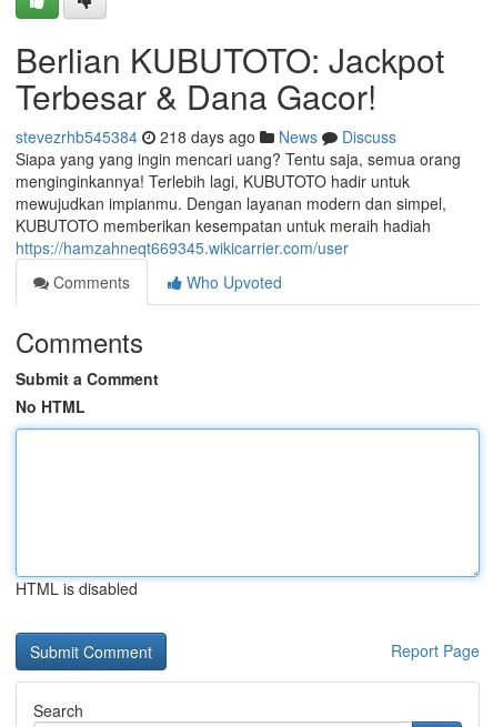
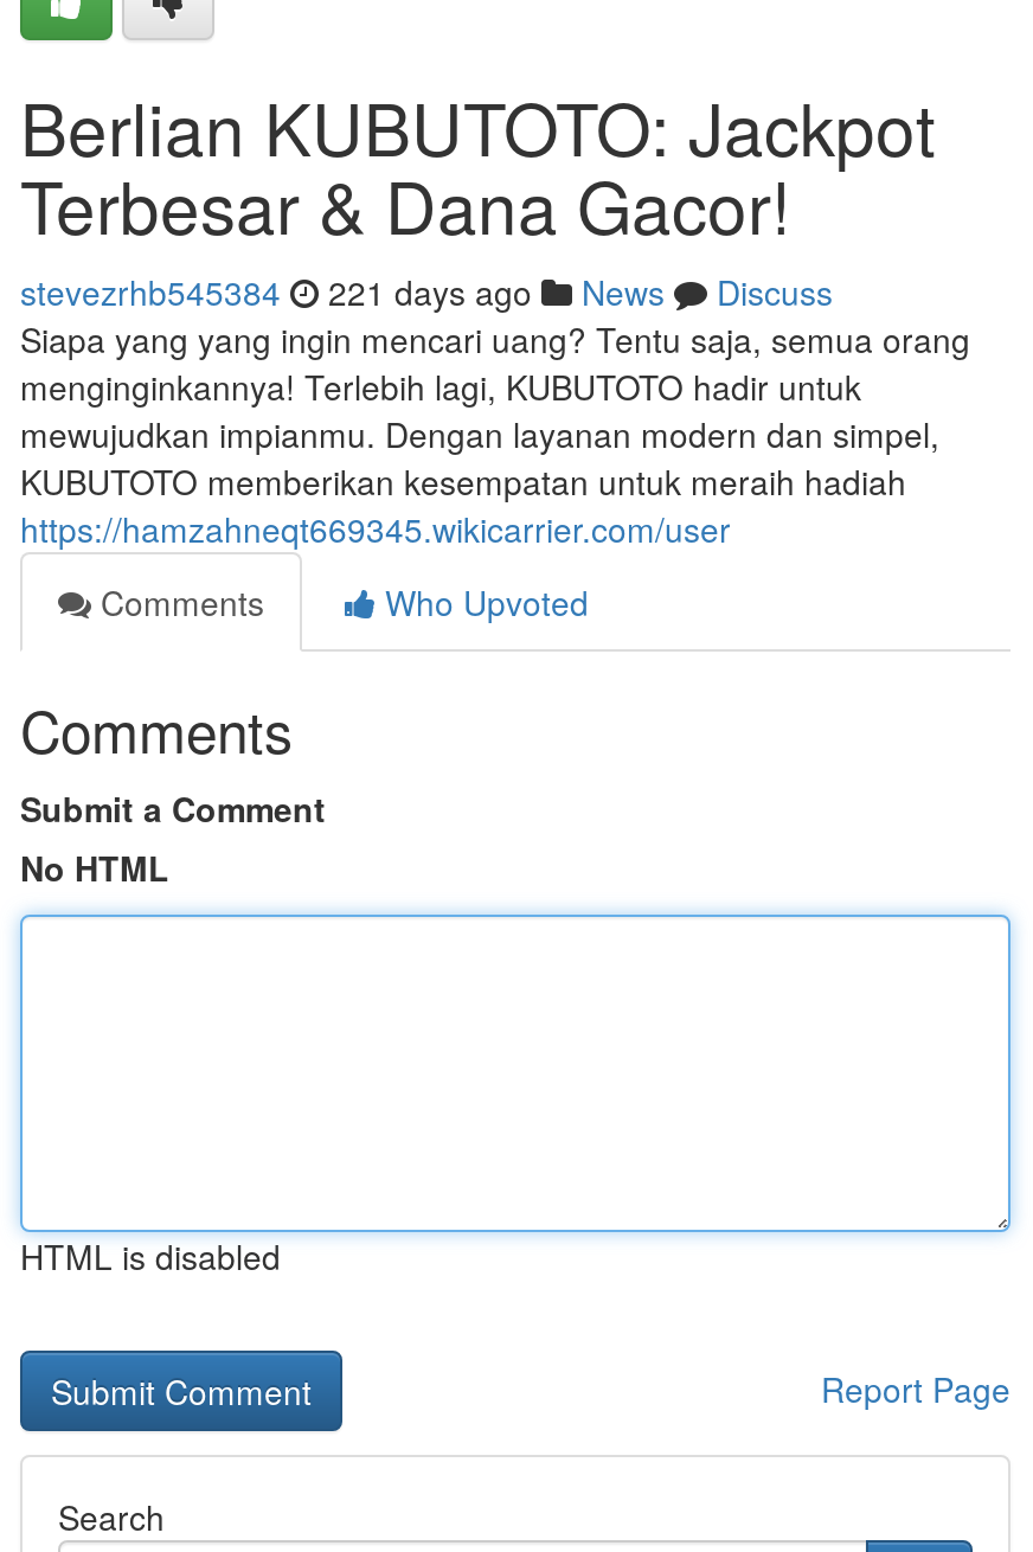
- stevezrhb545384 218 days ago News Discuss
+ stevezrhb545384 221 days ago News Discuss
